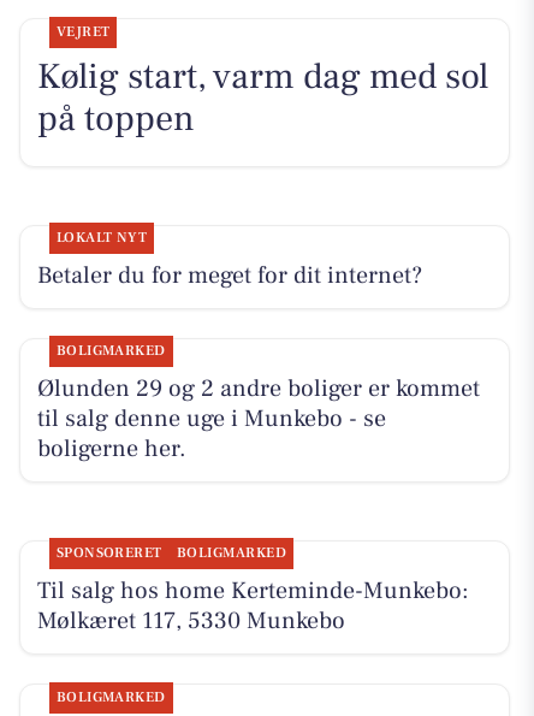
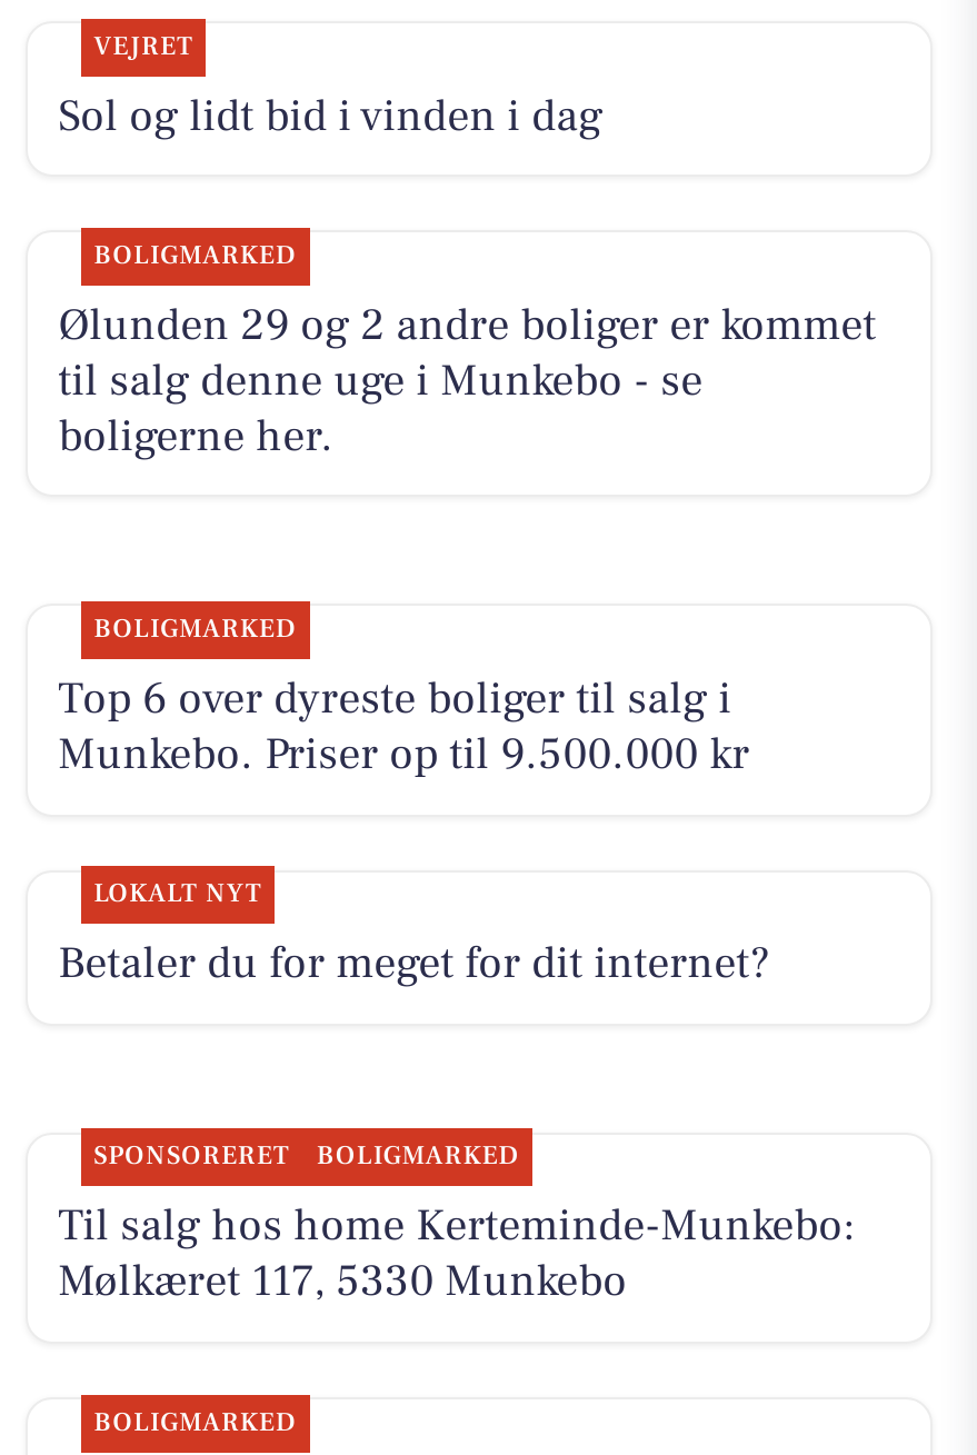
- Kølig start, varm dag med sol
- på toppen
+ Sol og lidt bid i vinden i dag

moved down: LOKALT NYT | Betaler du for meget for dit internet?

moved up: BOLIGMARKED | Ølunden 29 og 2 andre boliger er kommet | til salg denne uge i Munkebo - se | boligerne her.

+ BOLIGMARKED
+ Top 6 over dyreste boliger til salg i
+ Munkebo. Priser op til 9.500.000 kr
